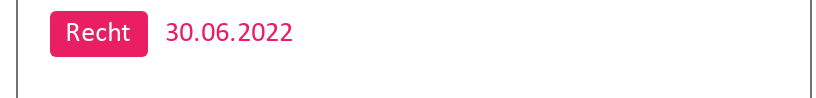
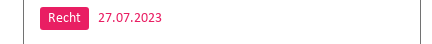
- Recht 30.06.2022
+ Recht 27.07.2023
